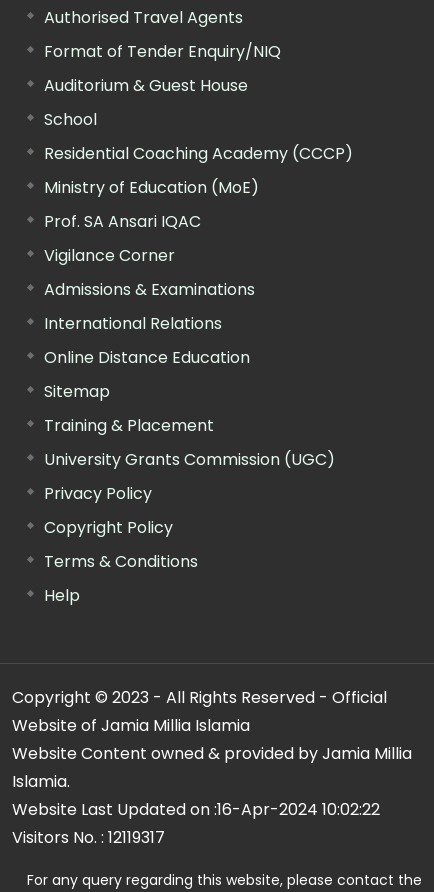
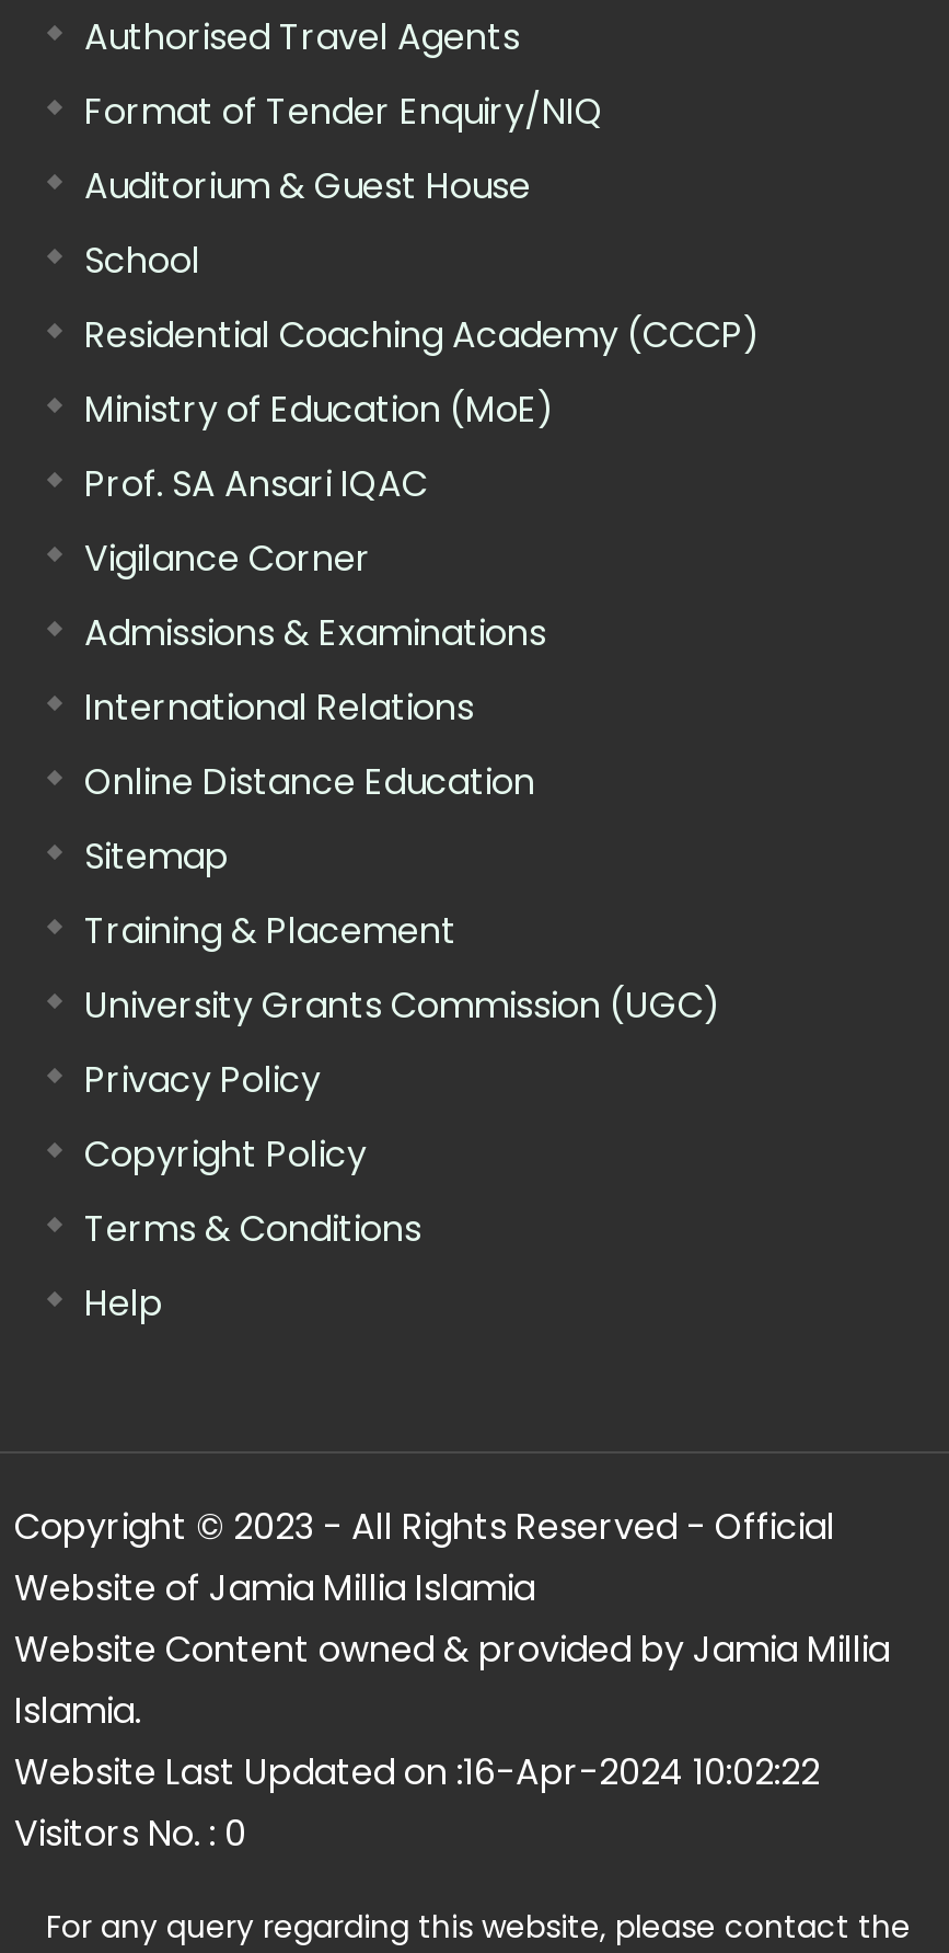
- Visitors No. : 12119317
+ Visitors No. : 0
